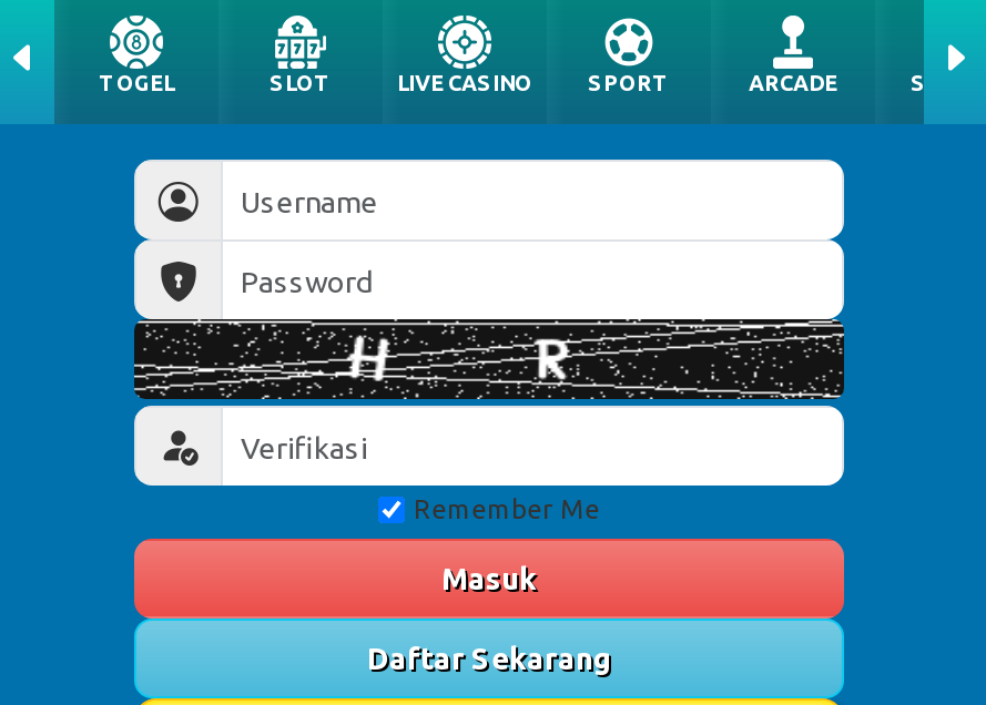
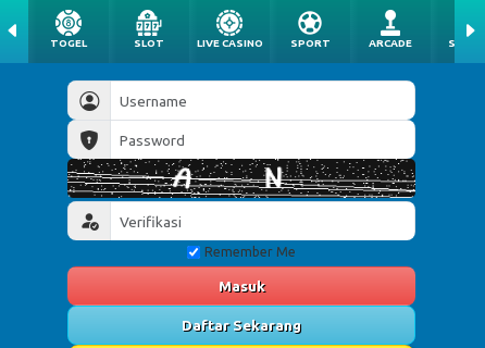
- [image]
+ [image]
